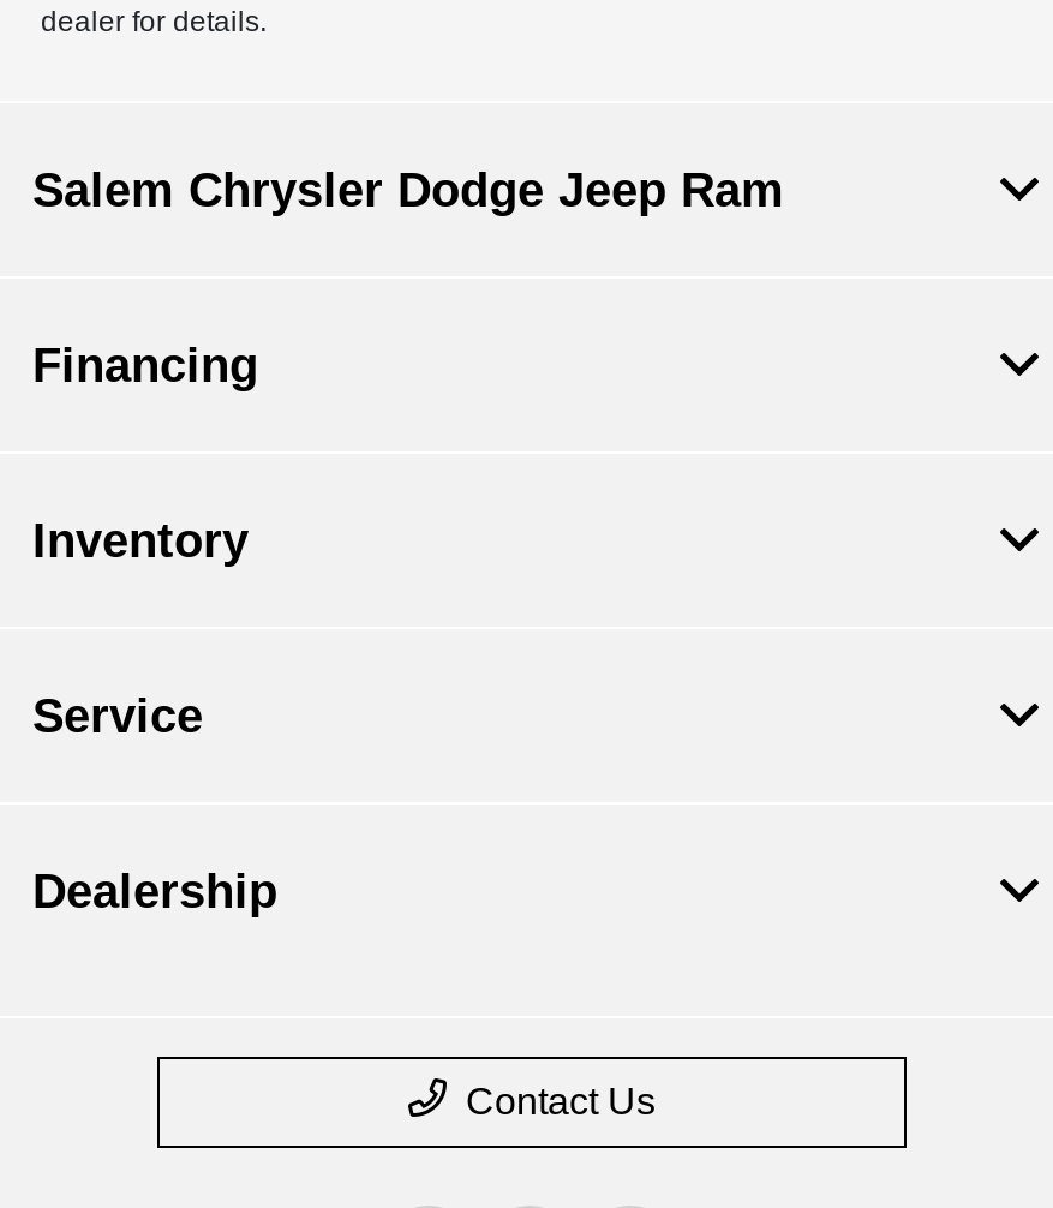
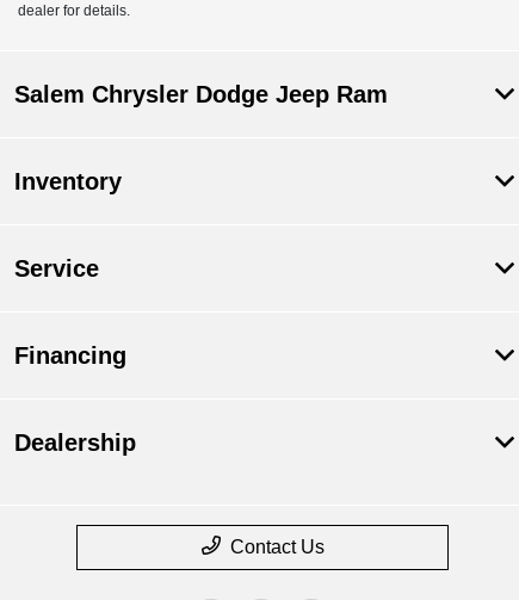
moved down: Financing

moved up: Inventory | Service
